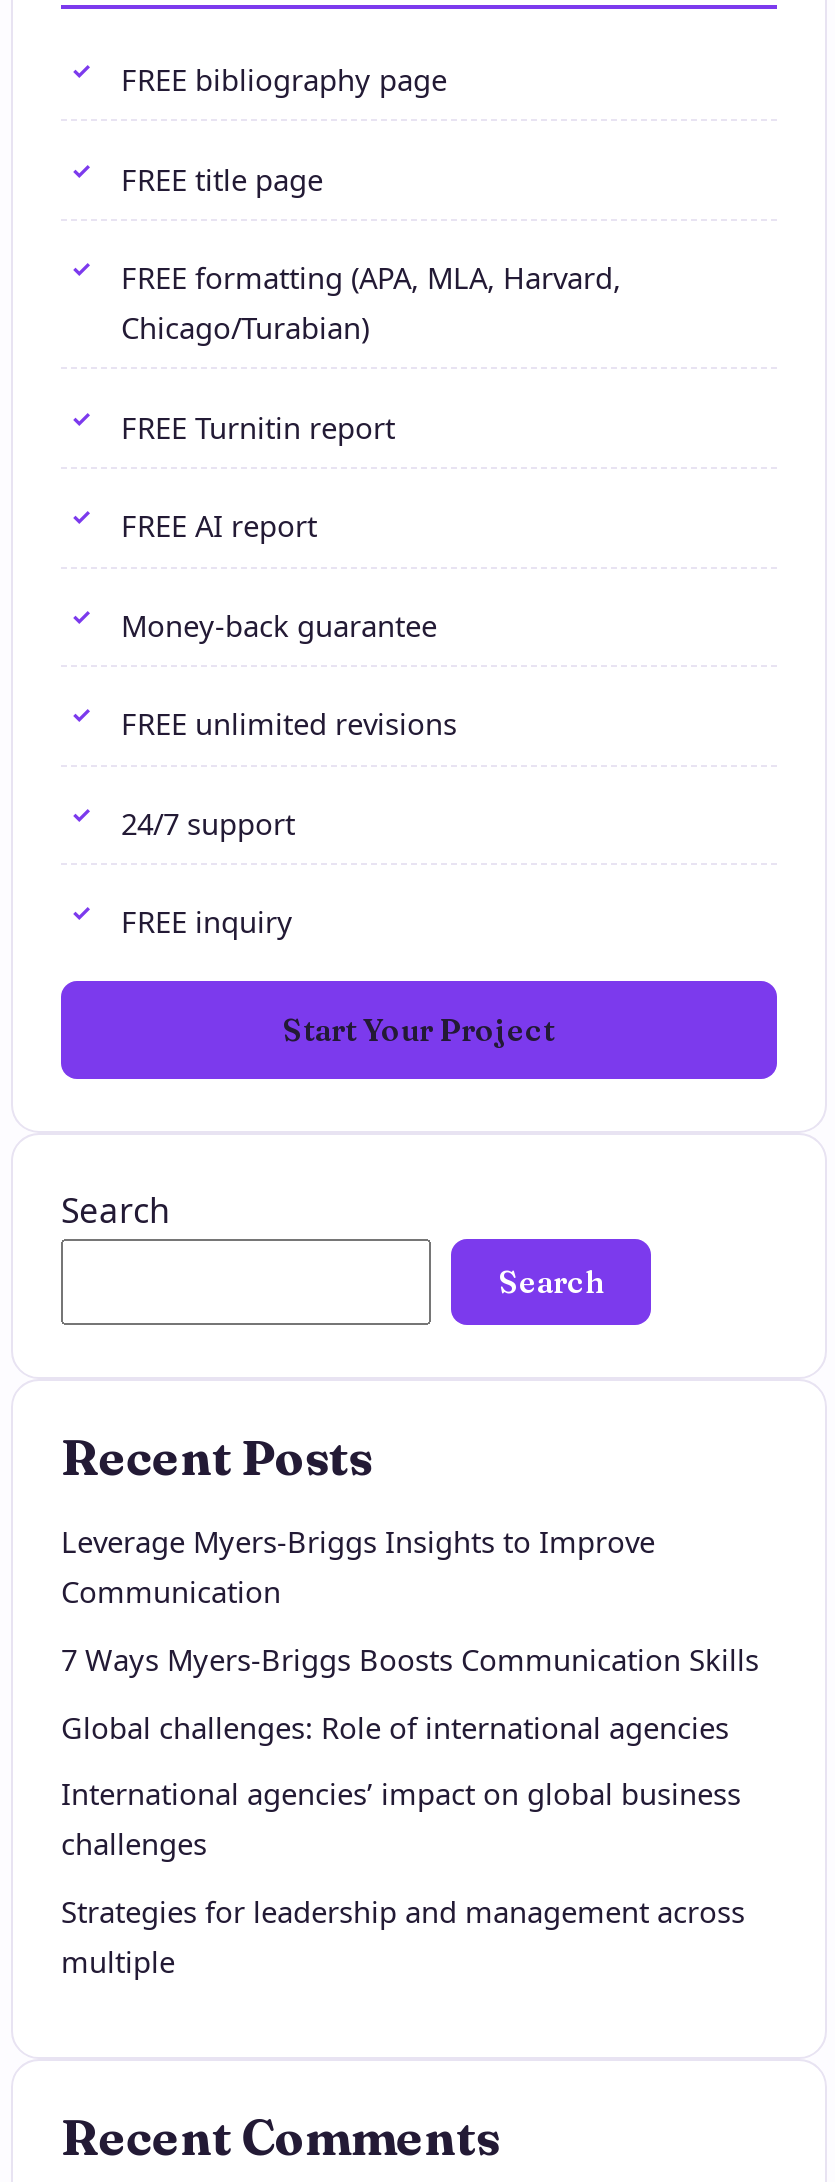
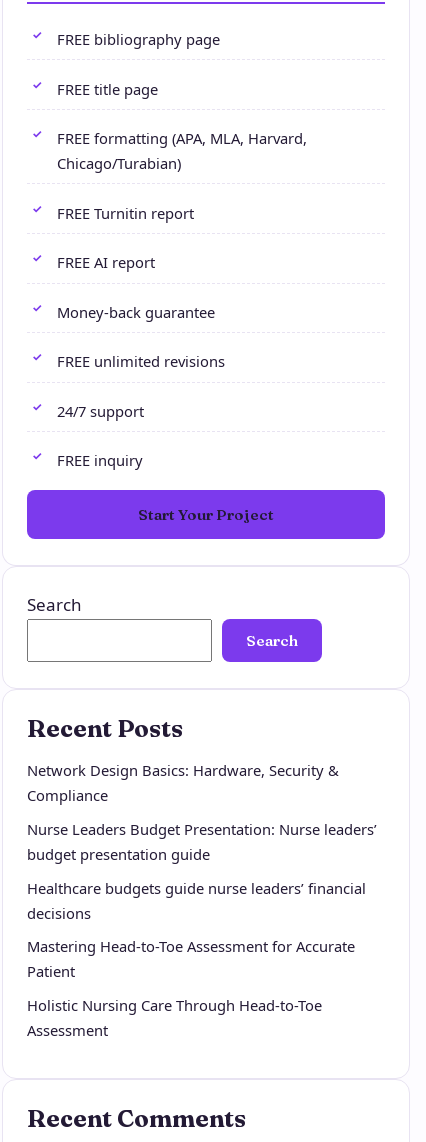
- Leverage Myers-Briggs Insights to Improve
- Communication
+ Network Design Basics: Hardware, Security &
+ Compliance

- 7 Ways Myers-Briggs Boosts Communication Skills
+ Nurse Leaders Budget Presentation: Nurse leaders’
+ budget presentation guide

- Global challenges: Role of international agencies
+ Healthcare budgets guide nurse leaders’ financial
+ decisions

- International agencies’ impact on global business
- challenges
+ Mastering Head-to-Toe Assessment for Accurate
+ Patient

- Strategies for leadership and management across
- multiple
+ Holistic Nursing Care Through Head-to-Toe
+ Assessment
